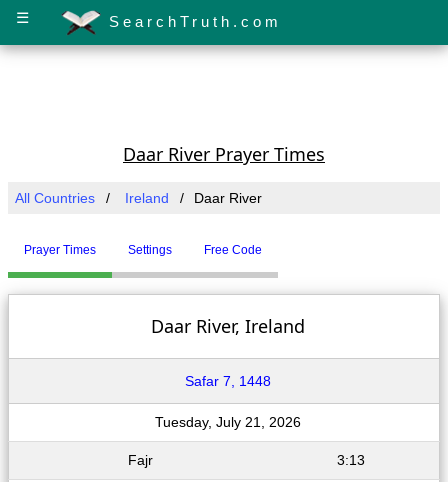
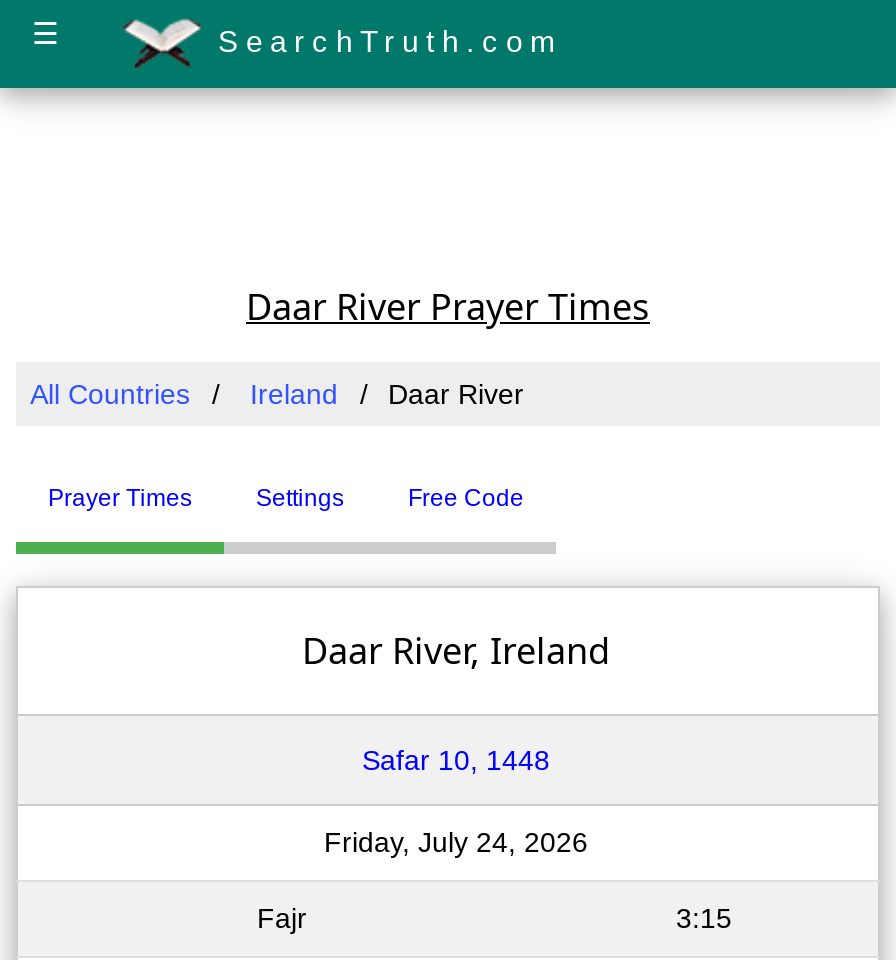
- Safar 7, 1448
+ Safar 10, 1448

- Tuesday, July 21, 2026
+ Friday, July 24, 2026

- 3:13
+ 3:15
